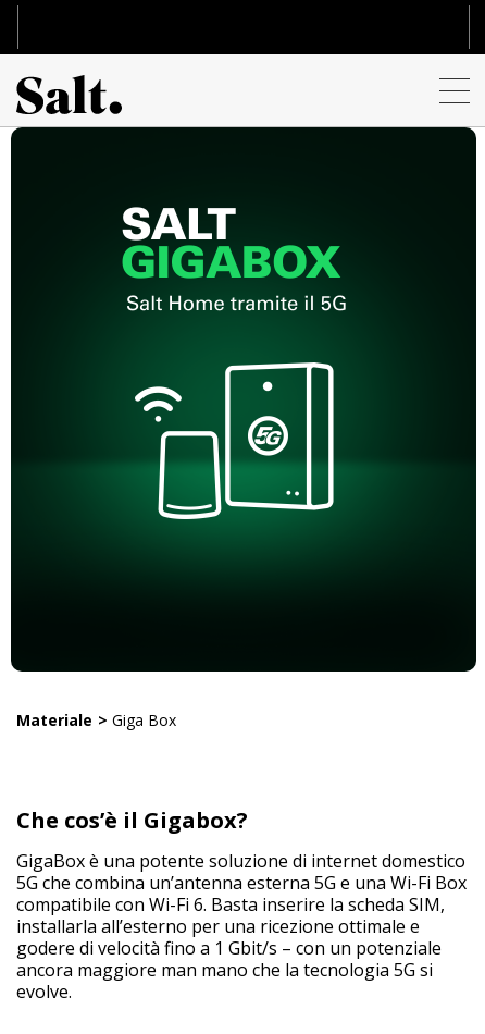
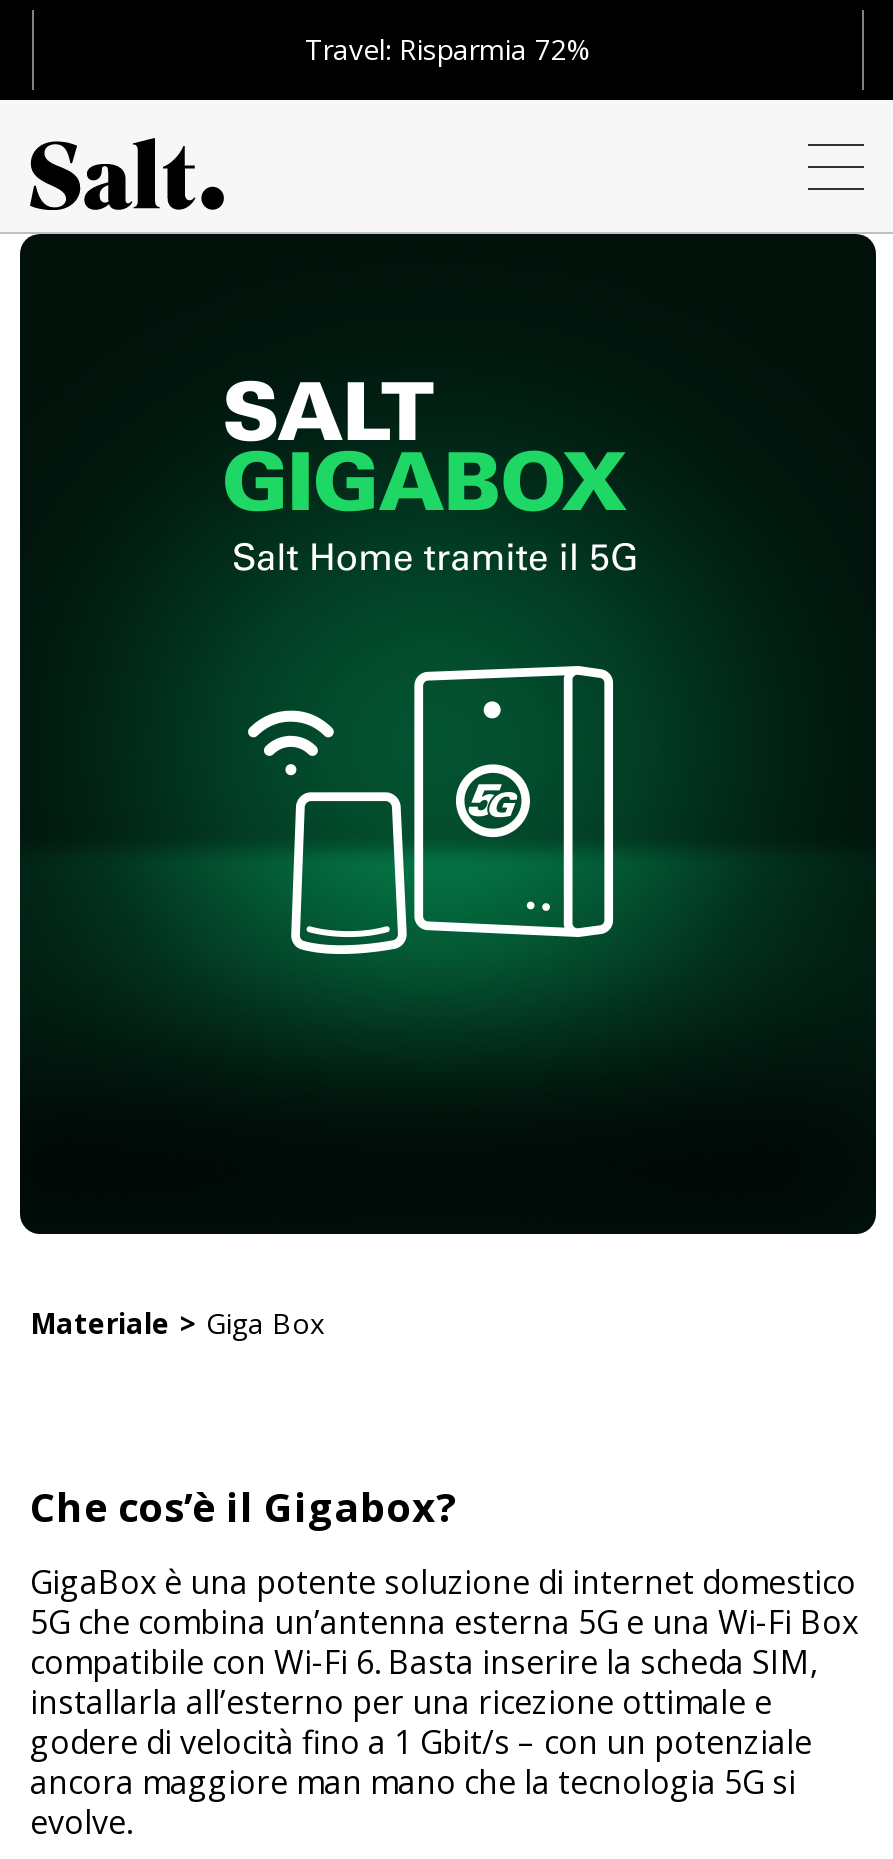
+ Travel: Risparmia 72%
